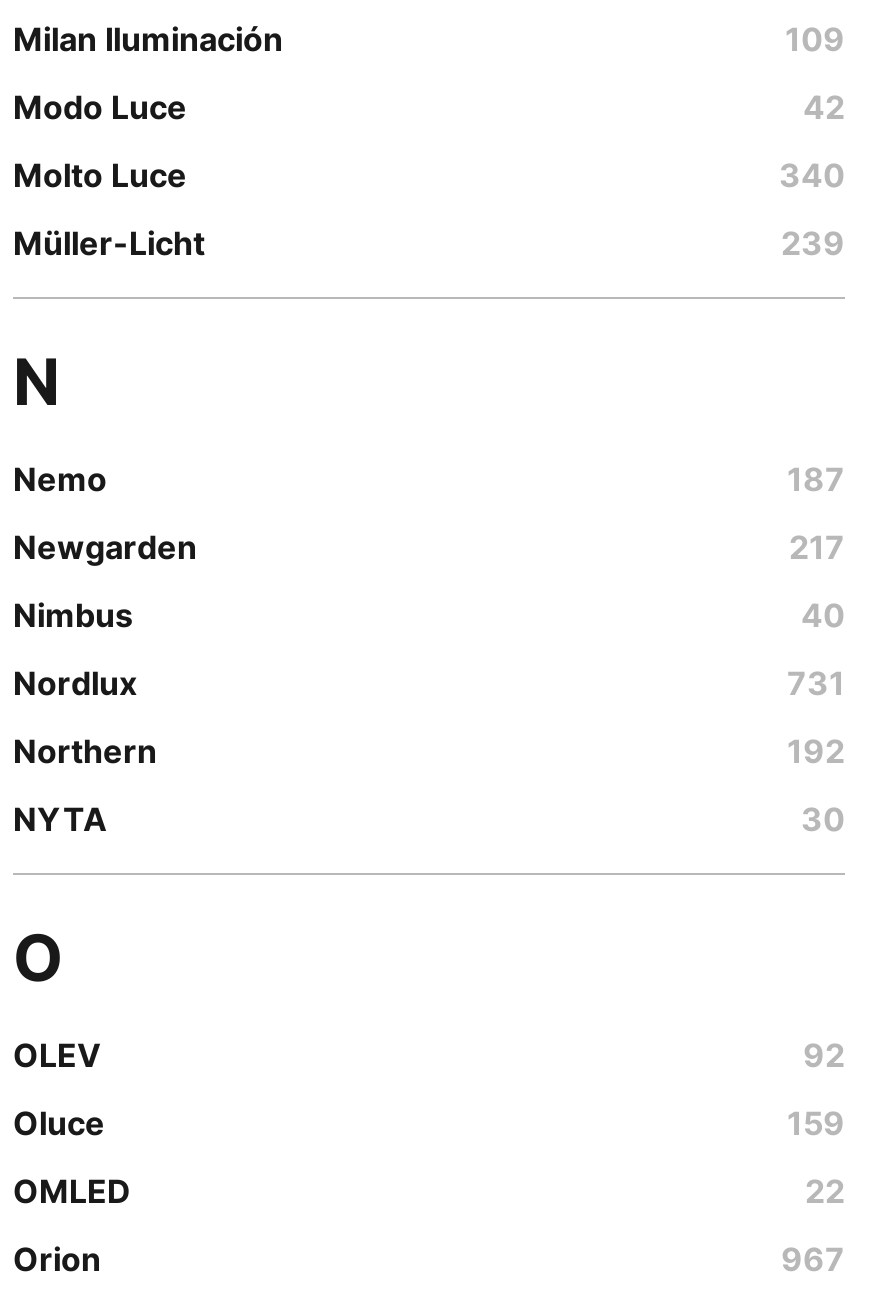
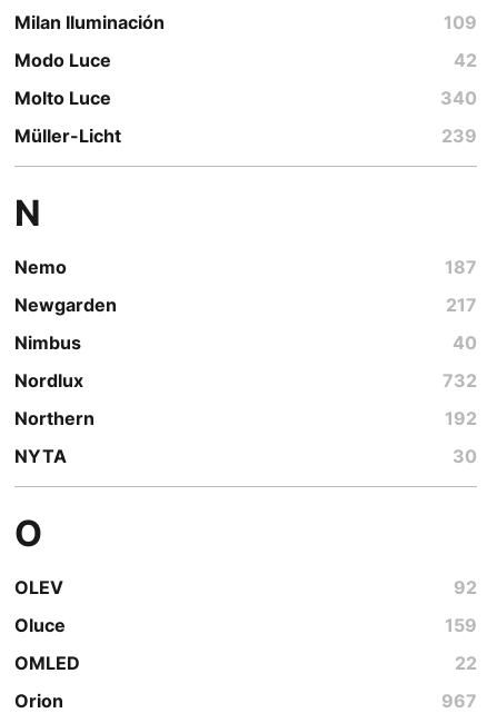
- 731
+ 732
